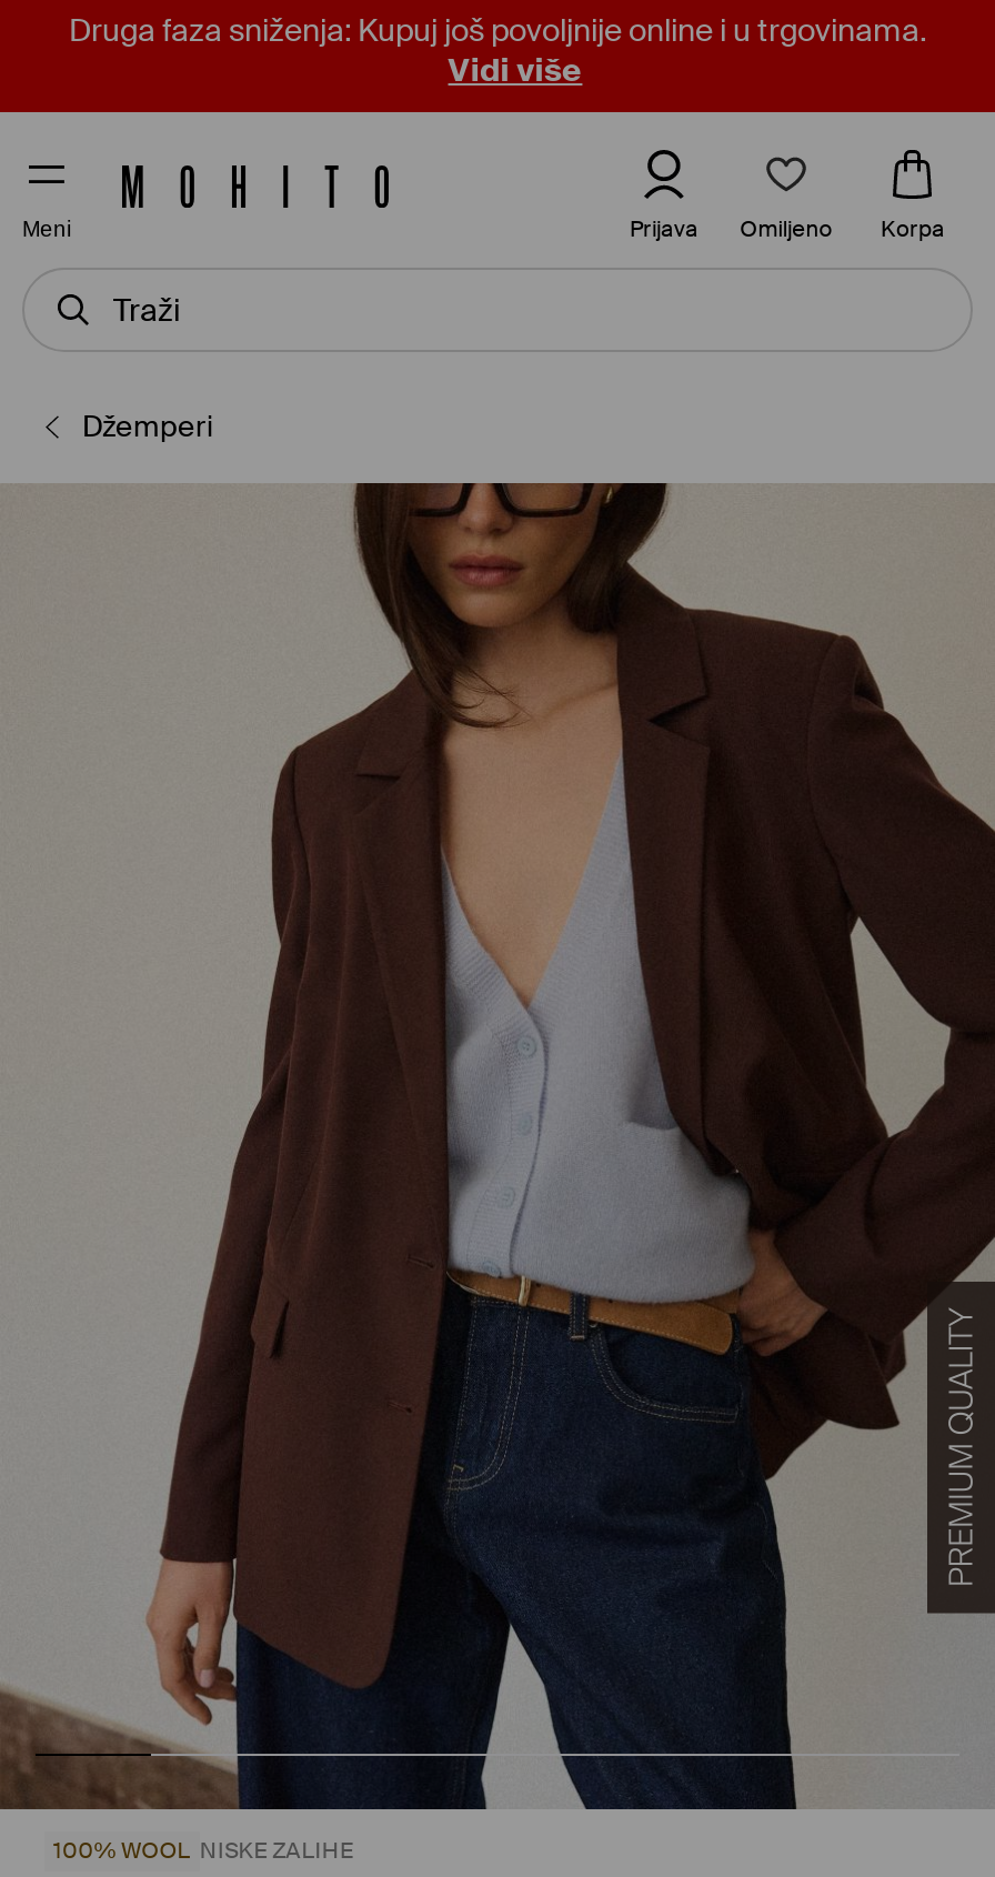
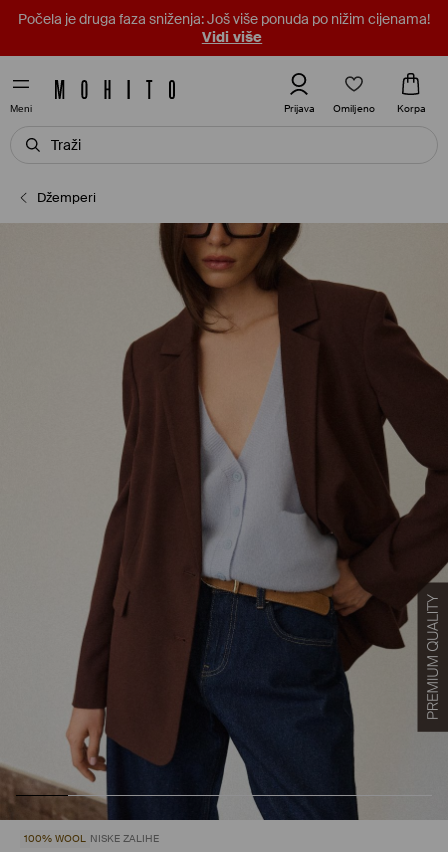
- Druga faza sniženja: Kupuj još povoljnije online i u trgovinama.
+ Počela je druga faza sniženja: Još više ponuda po nižim cijenama!
